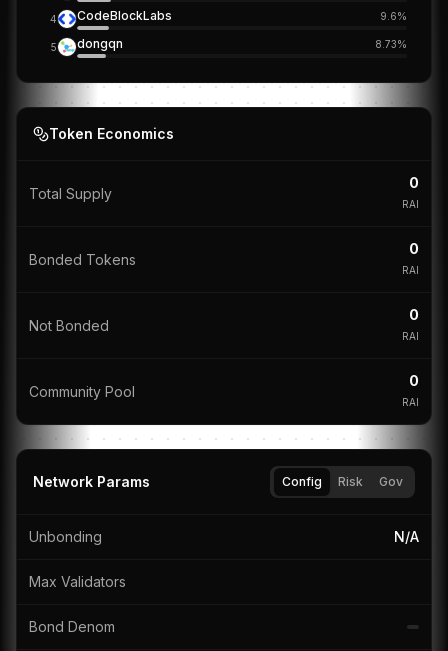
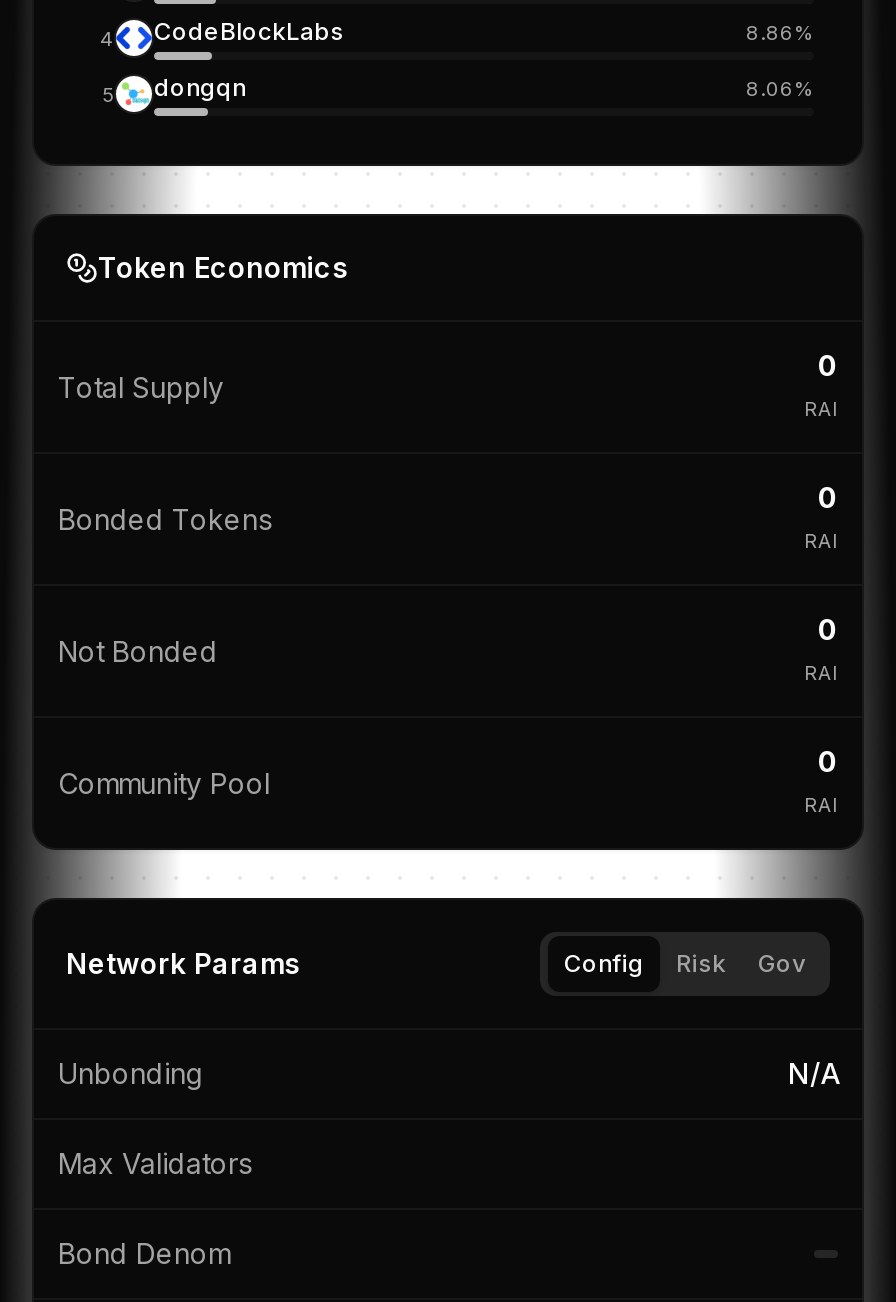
- 9.6%
+ 8.86%

- 8.73%
+ 8.06%
